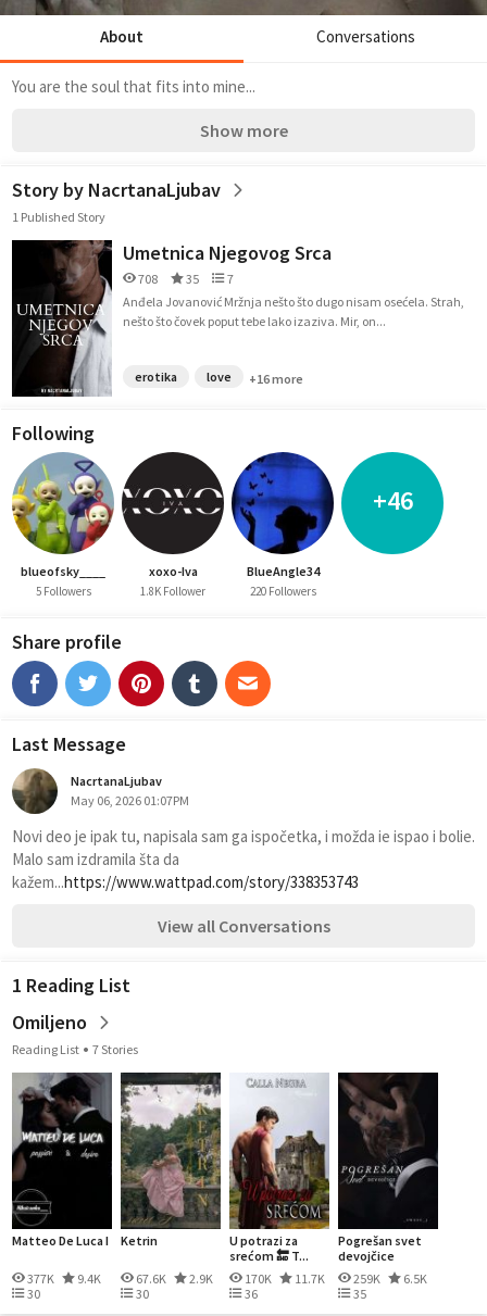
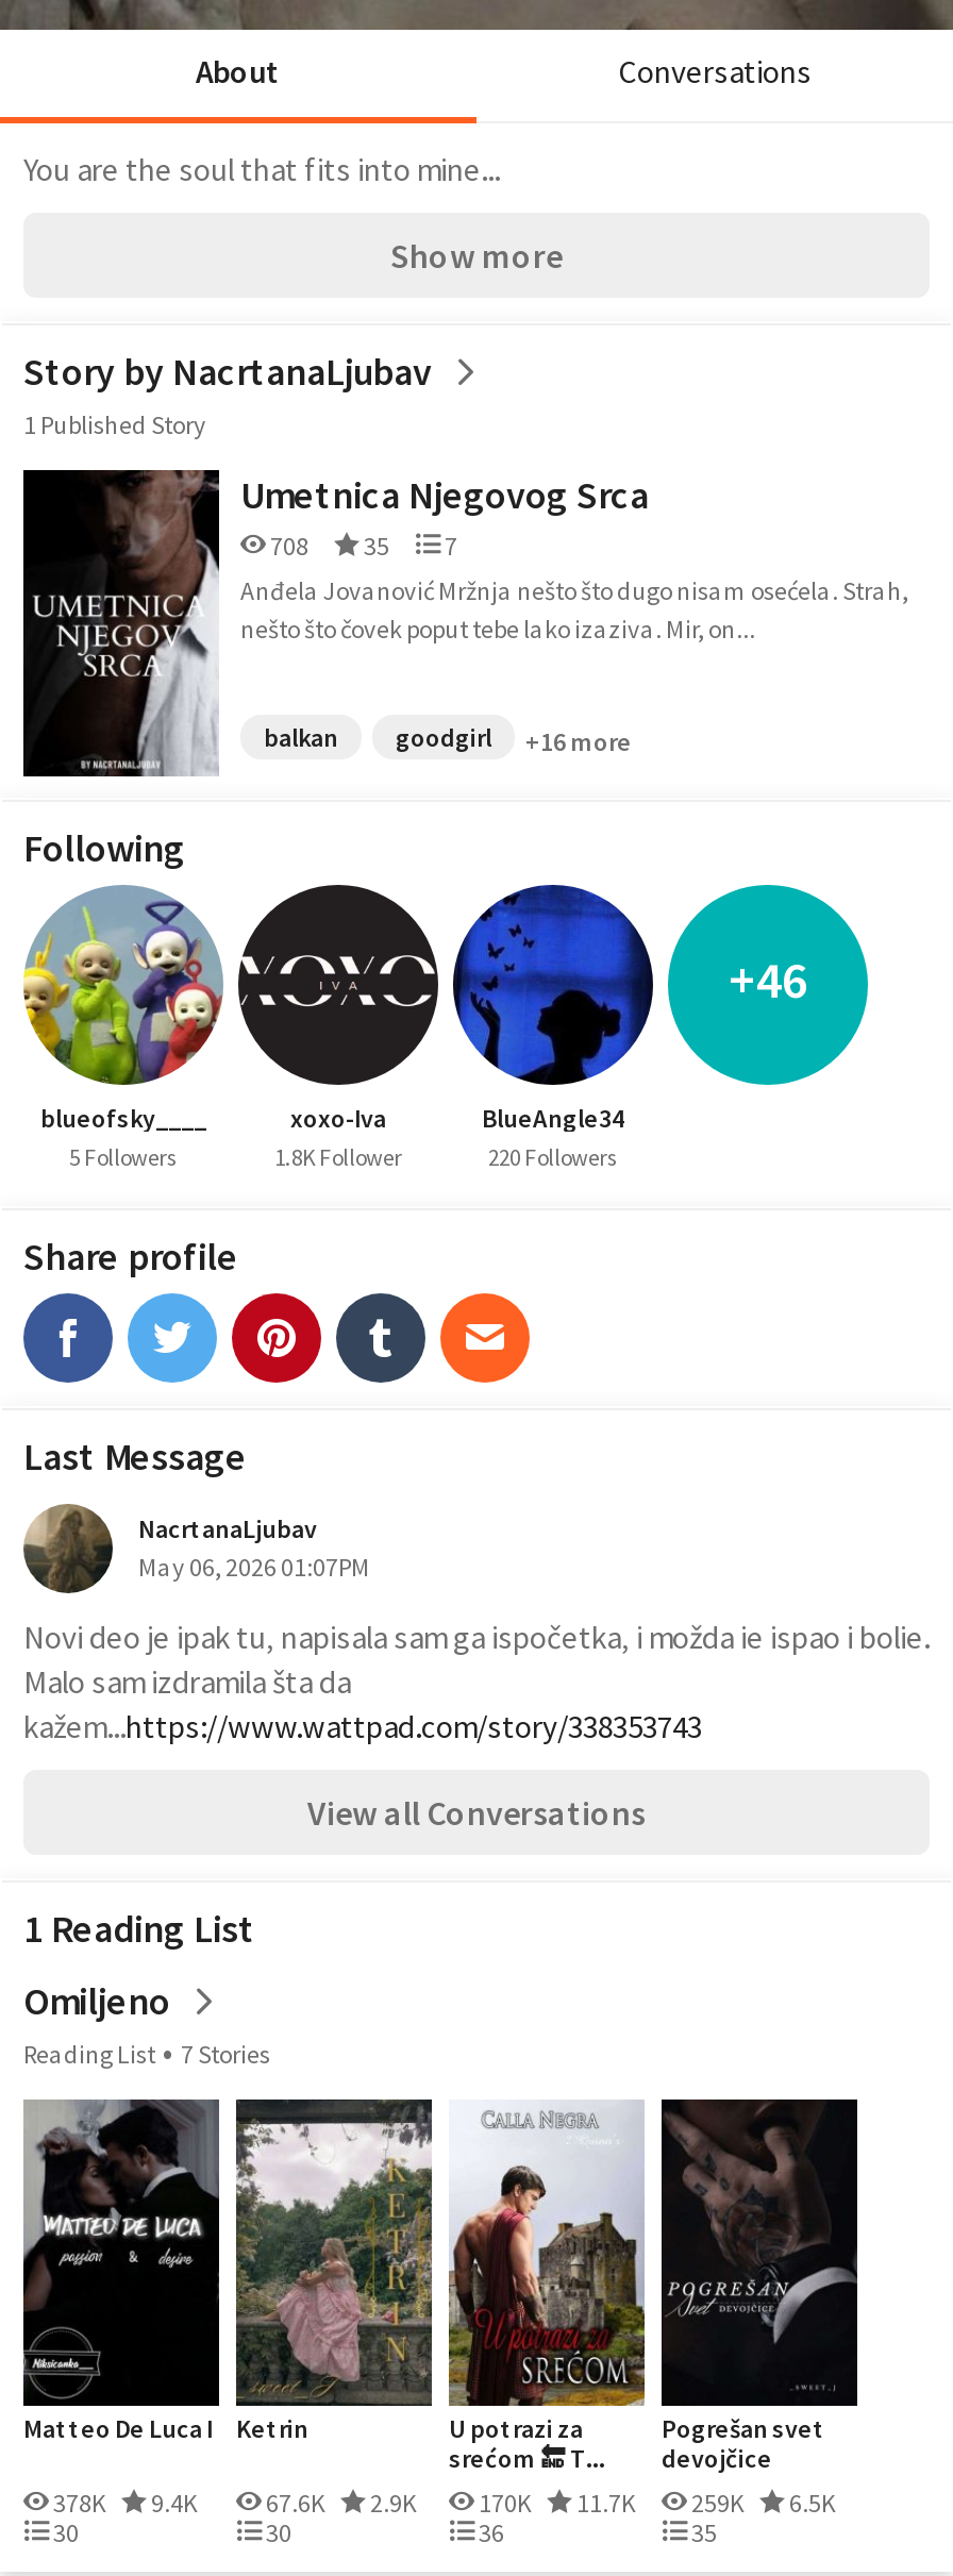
- erotika
- love
+ balkan
+ goodgirl

- 377K 9.4K 67.6K 2.9K 170K 11.7K 259K 6.5K
+ 378K 9.4K 67.6K 2.9K 170K 11.7K 259K 6.5K
